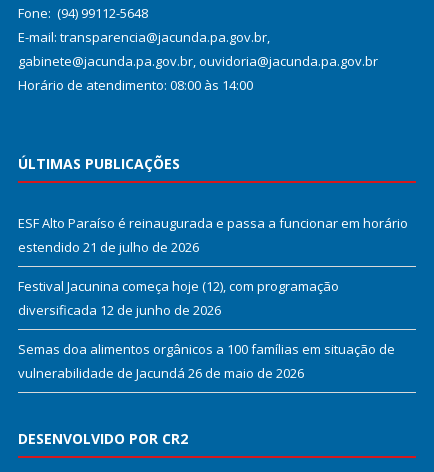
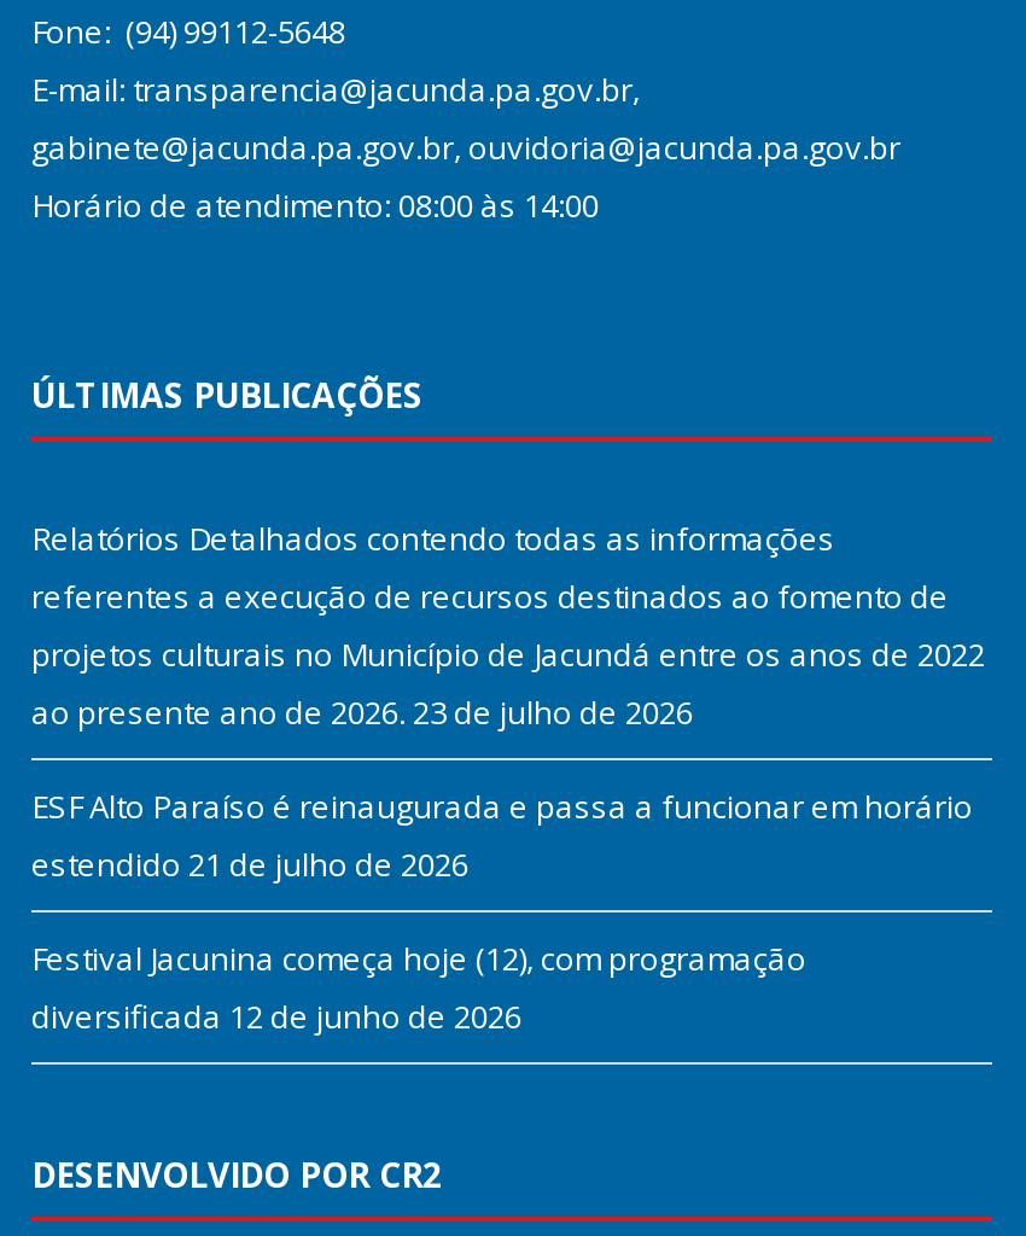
+ Relatórios Detalhados contendo todas as informações
+ referentes a execução de recursos destinados ao fomento de
+ projetos culturais no Município de Jacundá entre os anos de 2022
+ ao presente ano de 2026. 23 de julho de 2026

moved down: ESF Alto Paraíso é reinaugurada e passa a funcionar em horário | estendido 21 de julho de 2026 | Festival Jacunina começa hoje (12), com programação | diversificada 12 de junho de 2026

- Semas doa alimentos orgânicos a 100 famílias em situação de
- vulnerabilidade de Jacundá 26 de maio de 2026
